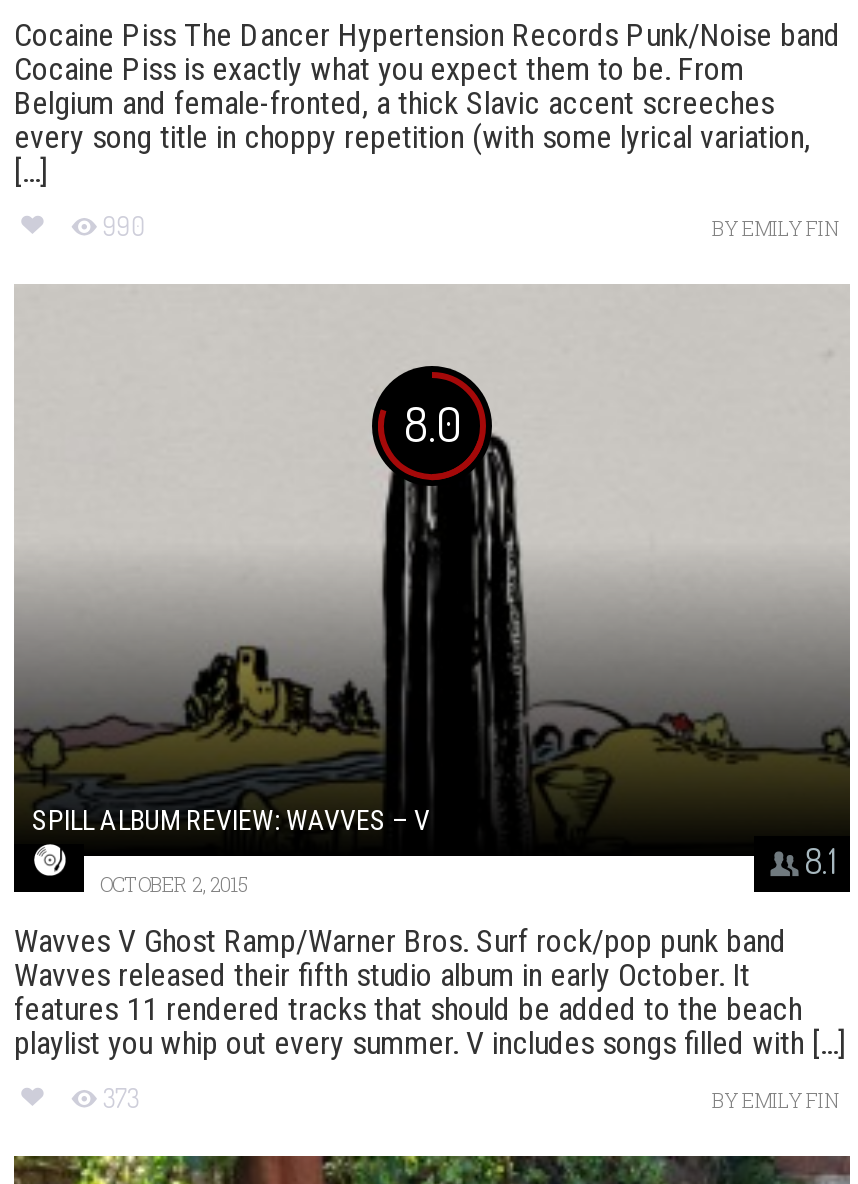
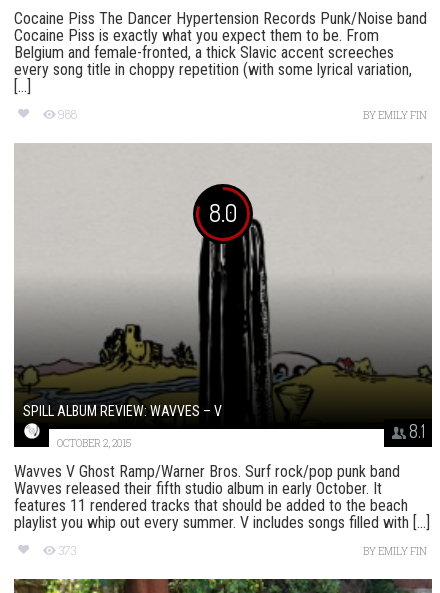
- 990
+ 988
